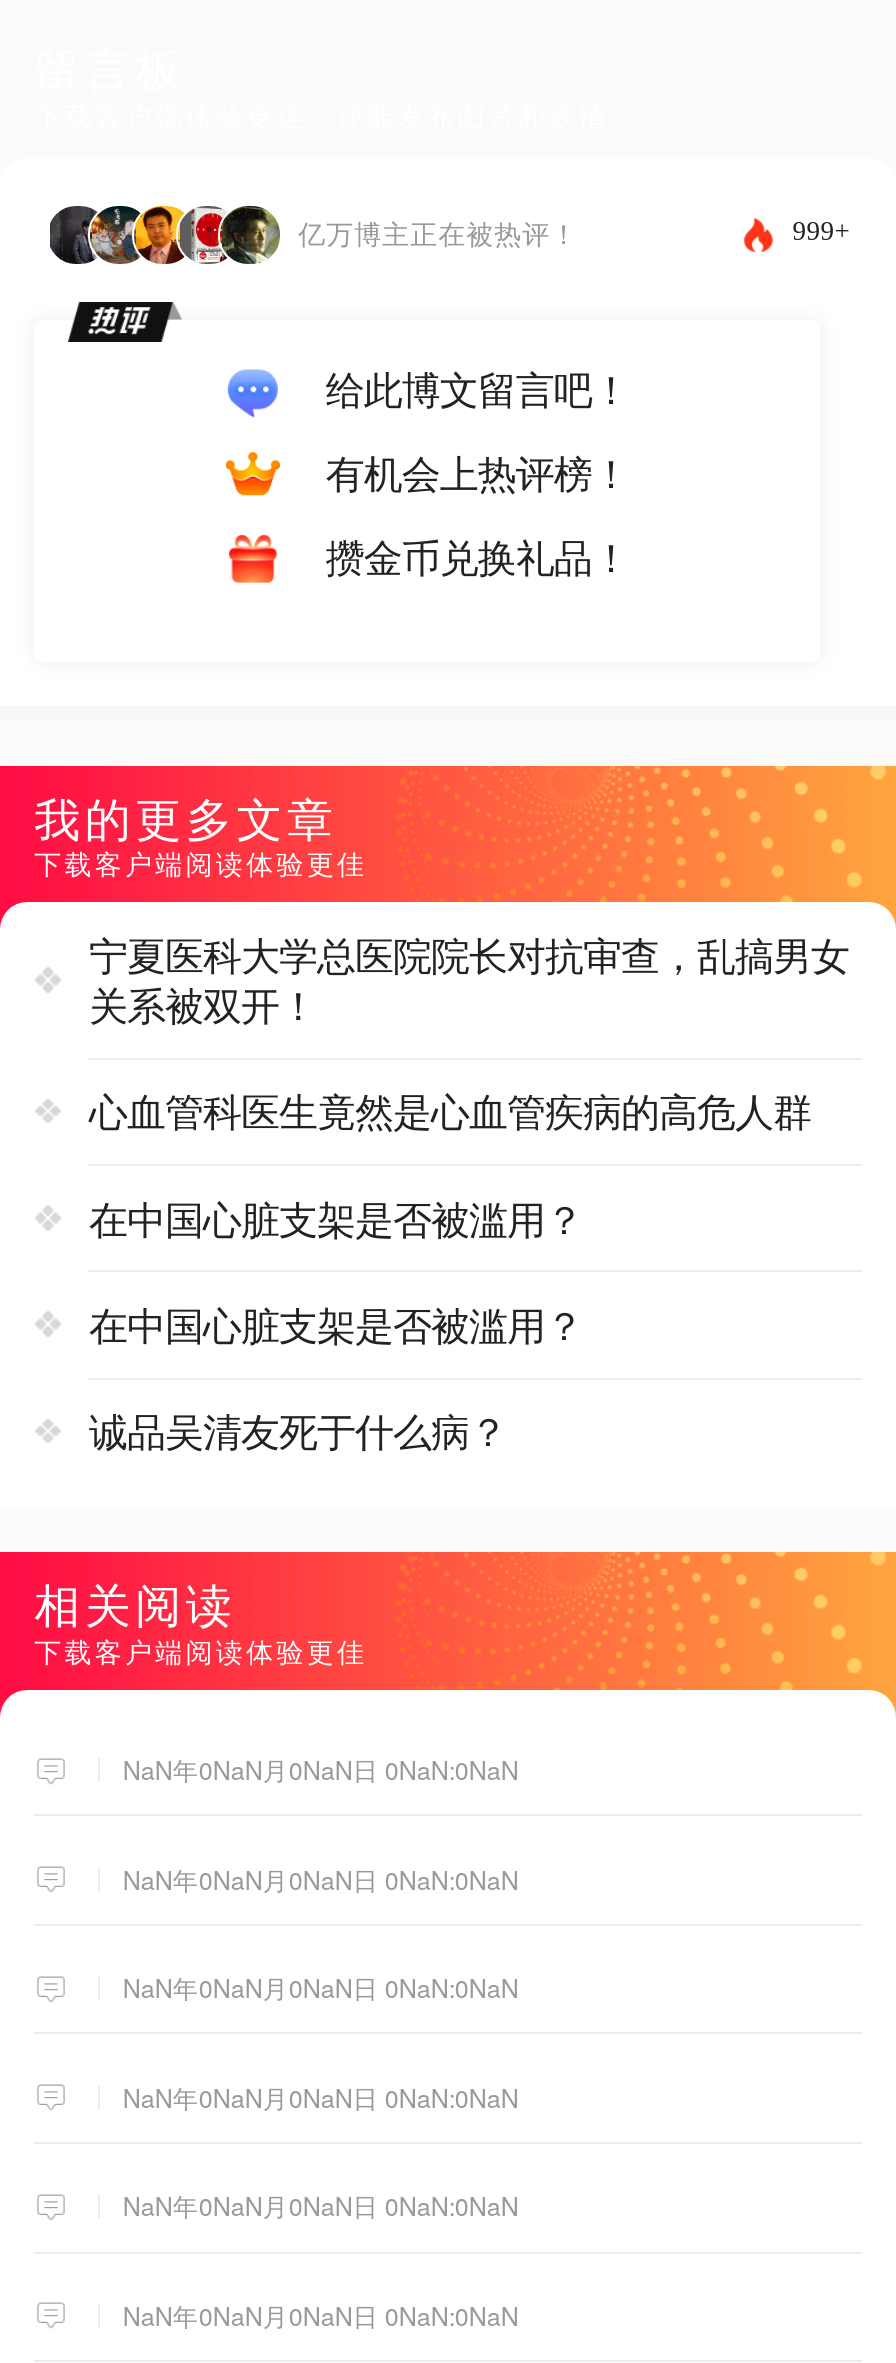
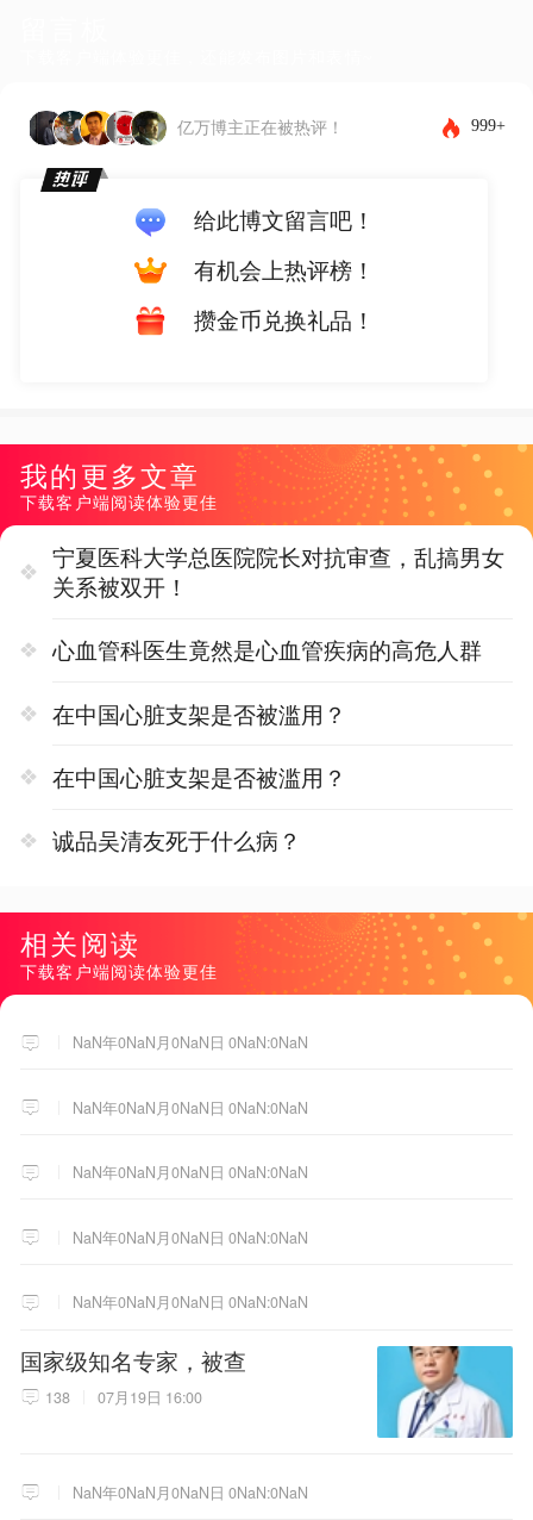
+ 国家级知名专家，被查
+ 138
+ 07月19日 16:00

+ [image]
